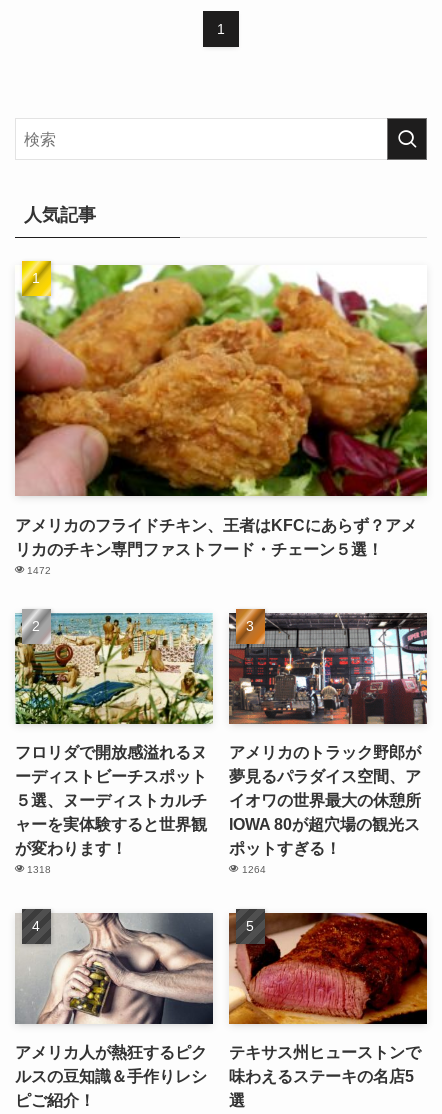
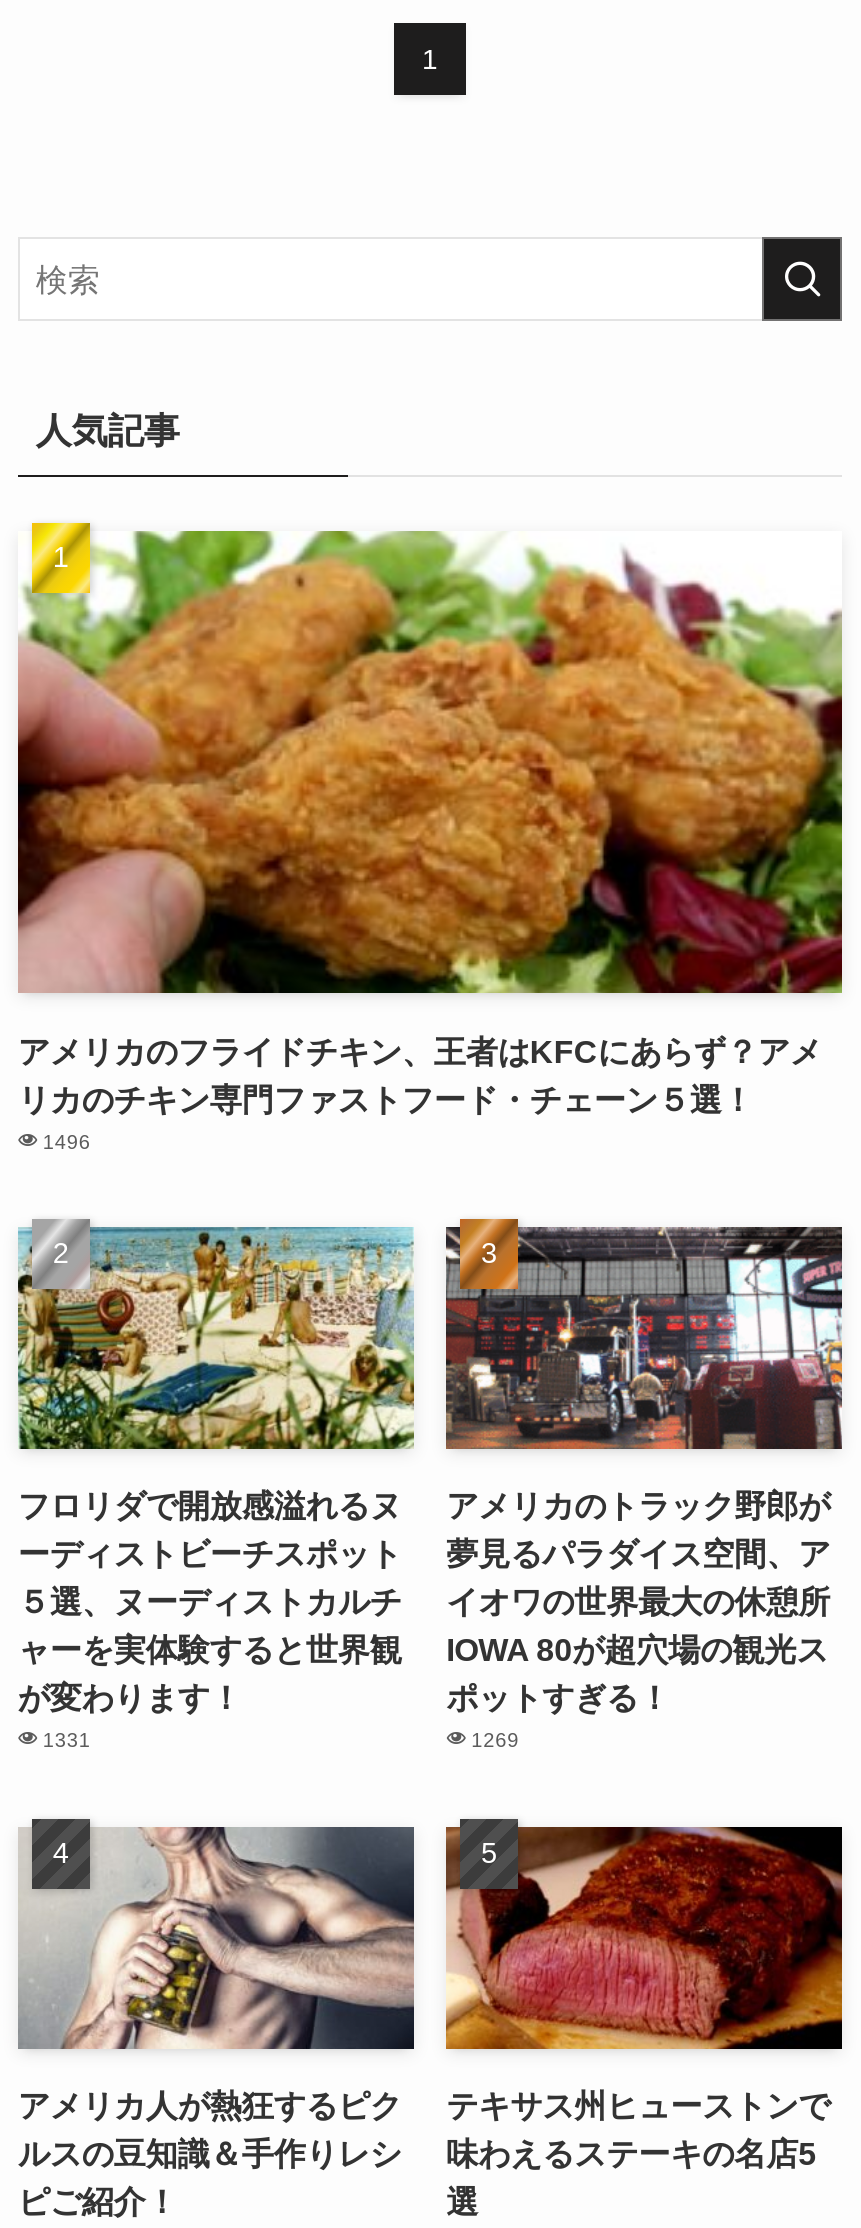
- 1472
+ 1496

- 1318
+ 1331

- 1264
+ 1269
